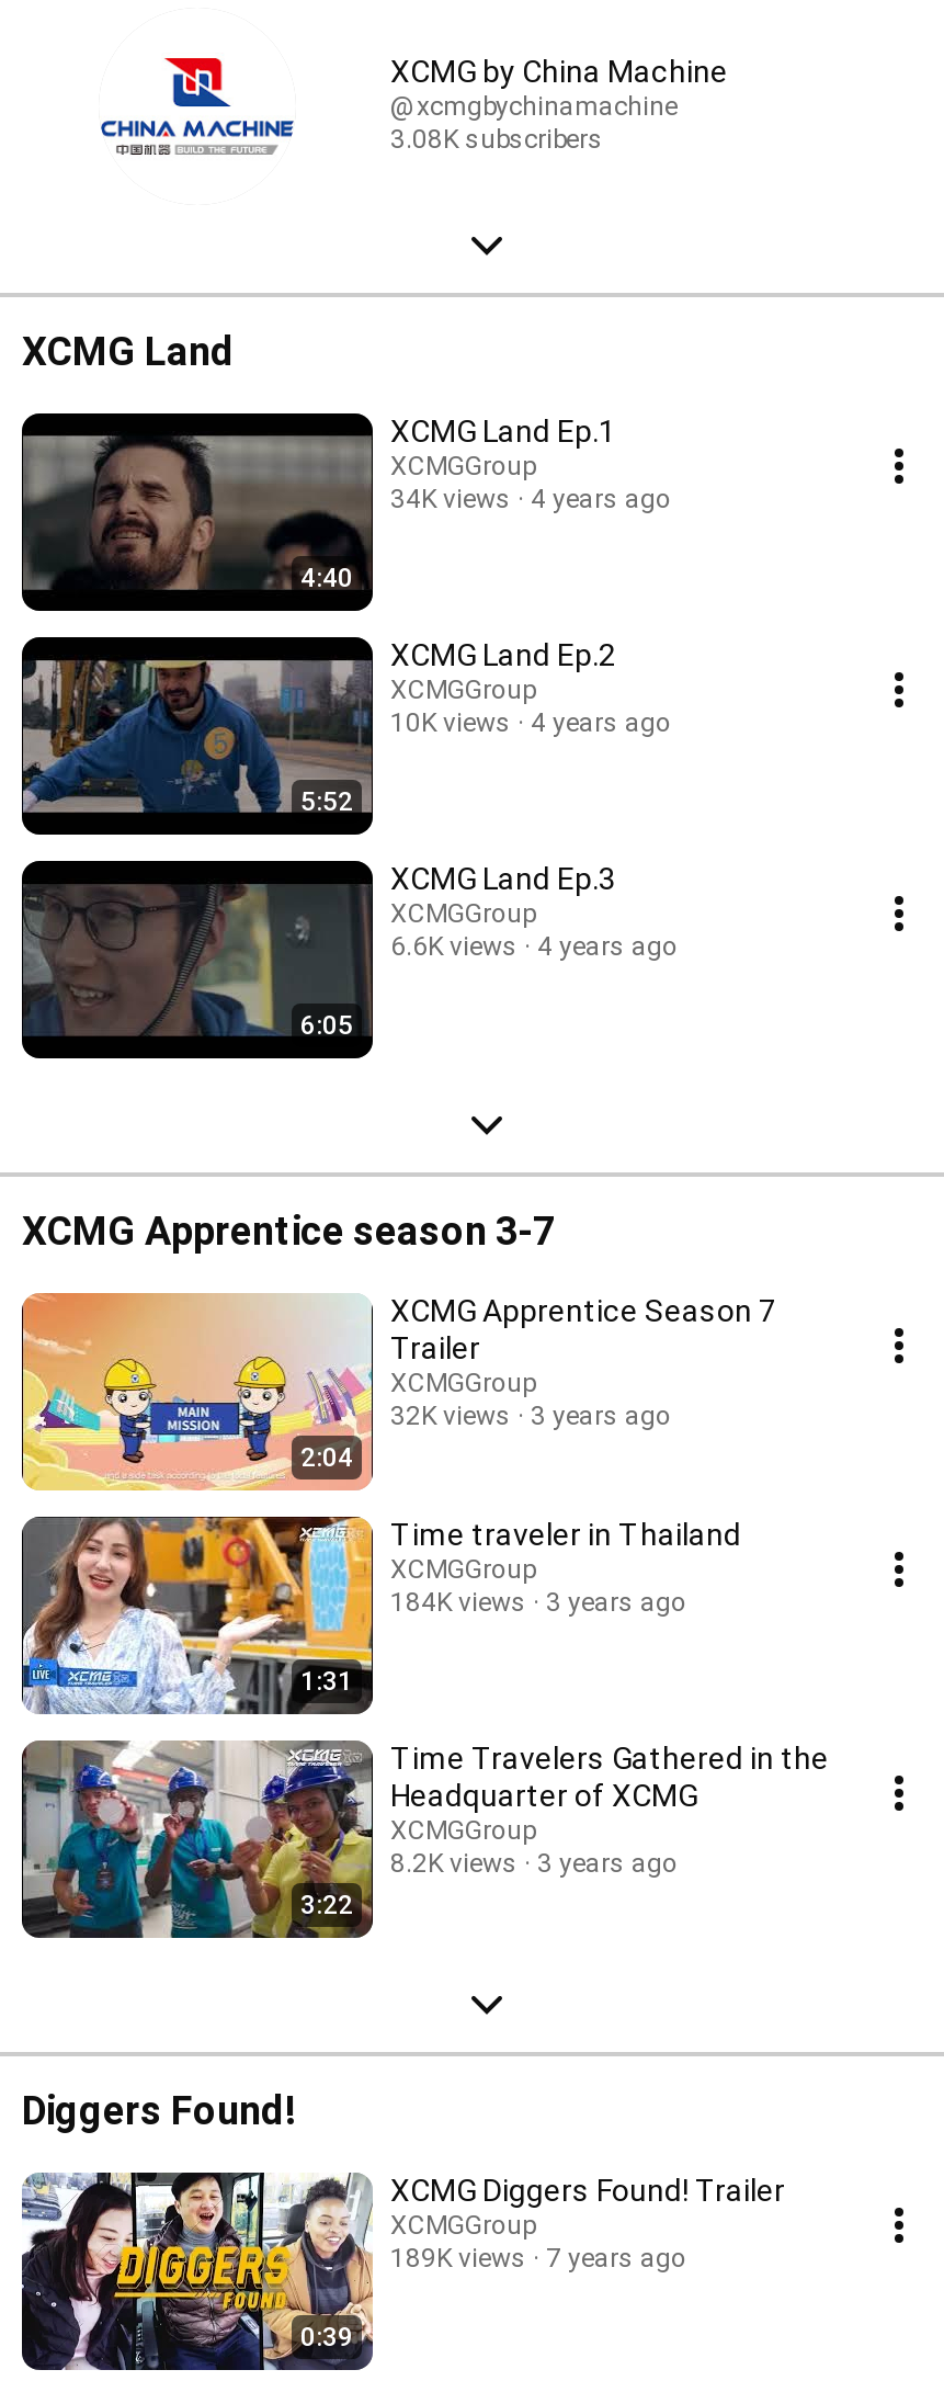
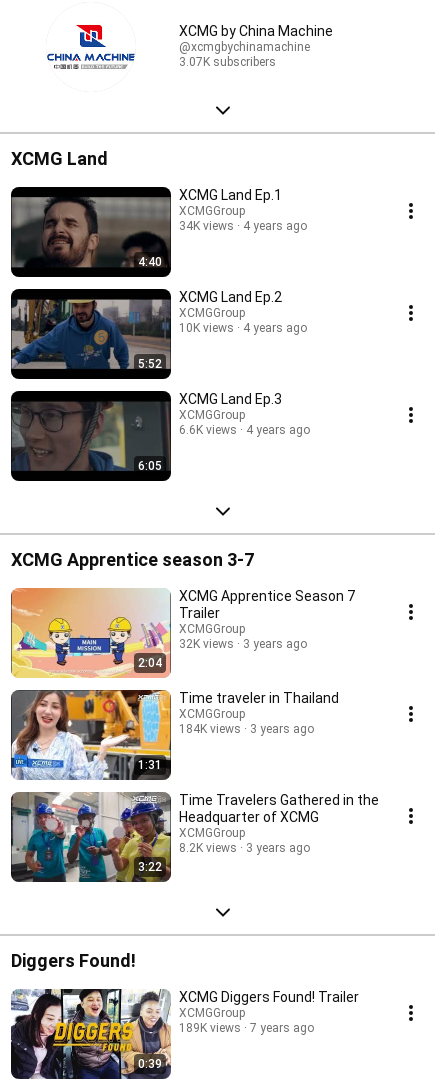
- 3.08K subscribers
+ 3.07K subscribers
